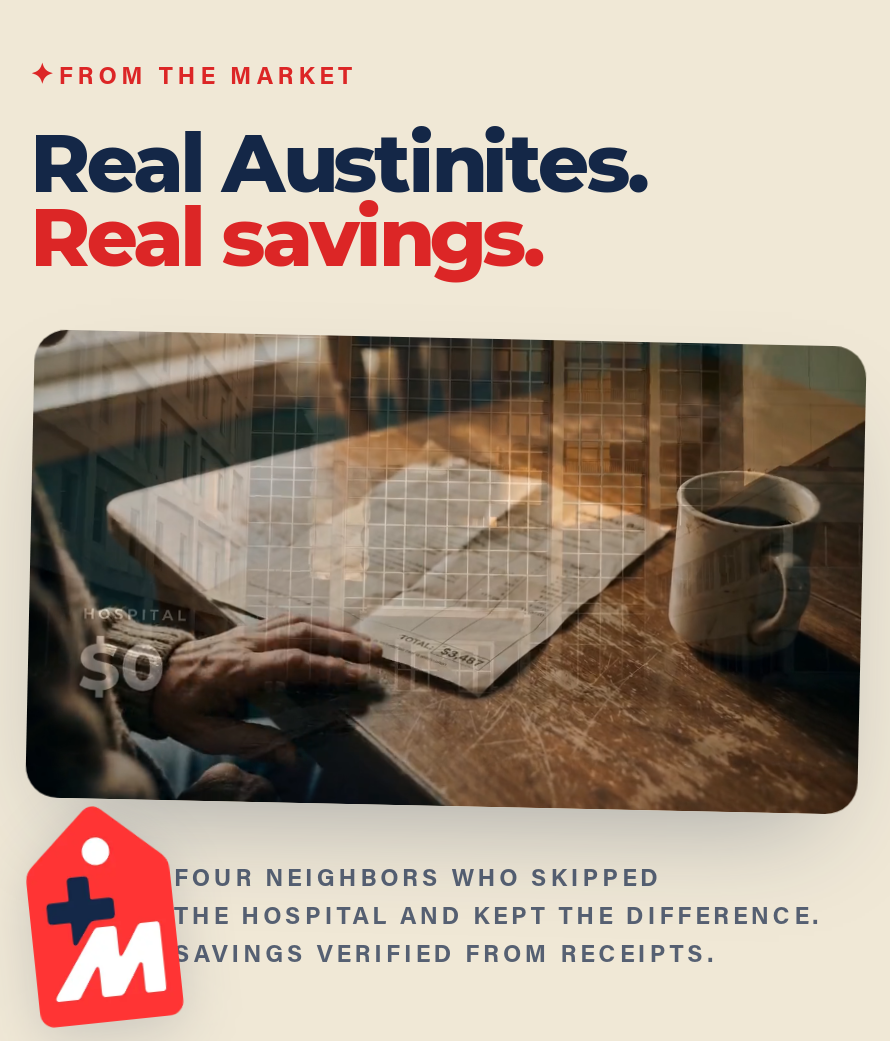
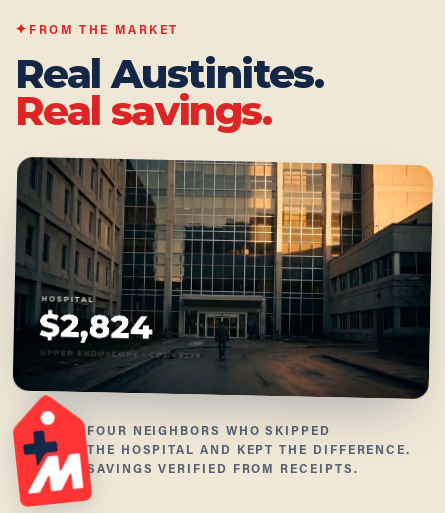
- [image]
+ [image]
